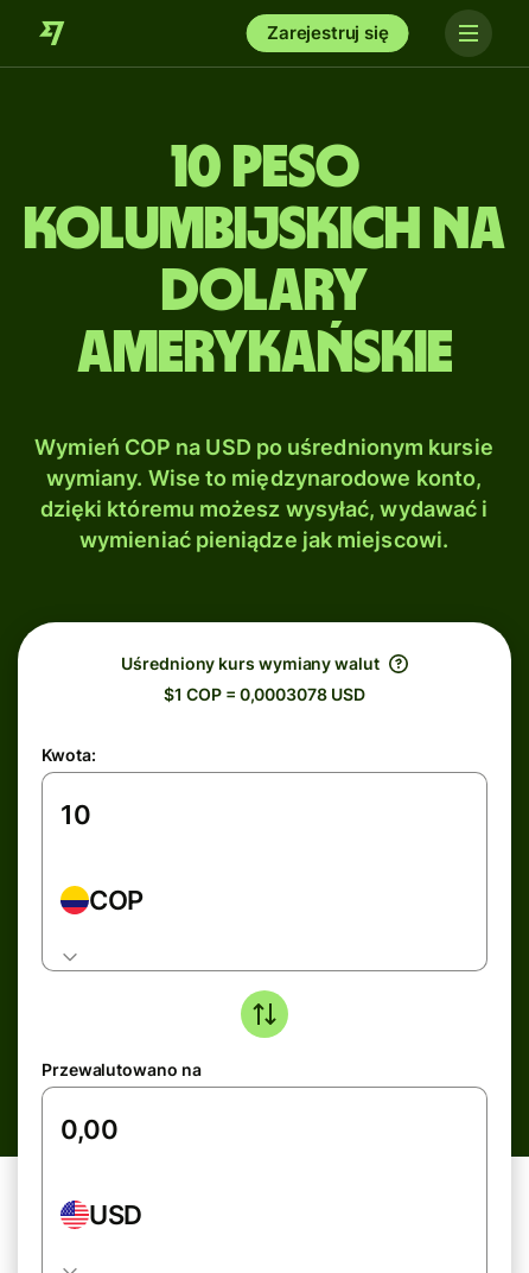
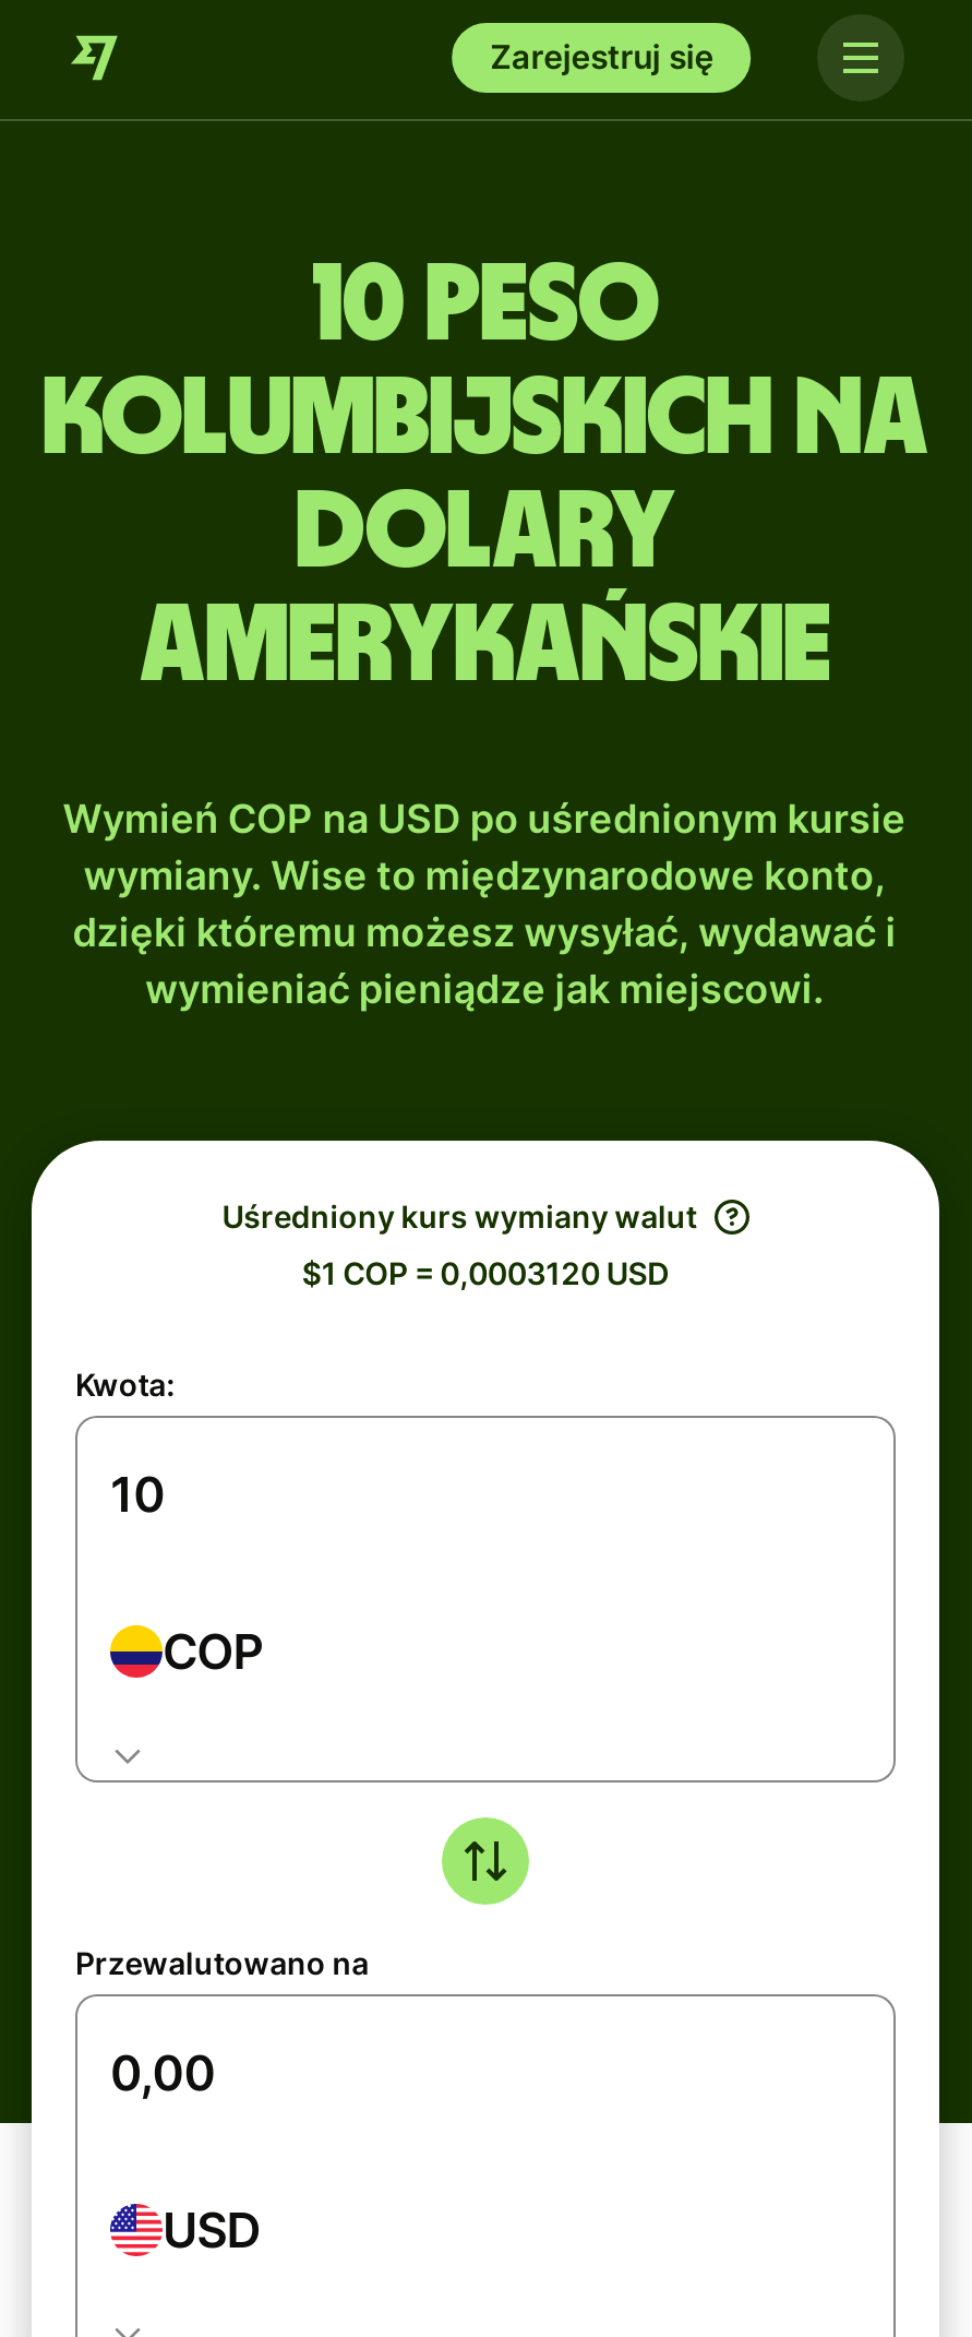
- $1 COP = 0,0003078 USD
+ $1 COP = 0,0003120 USD
